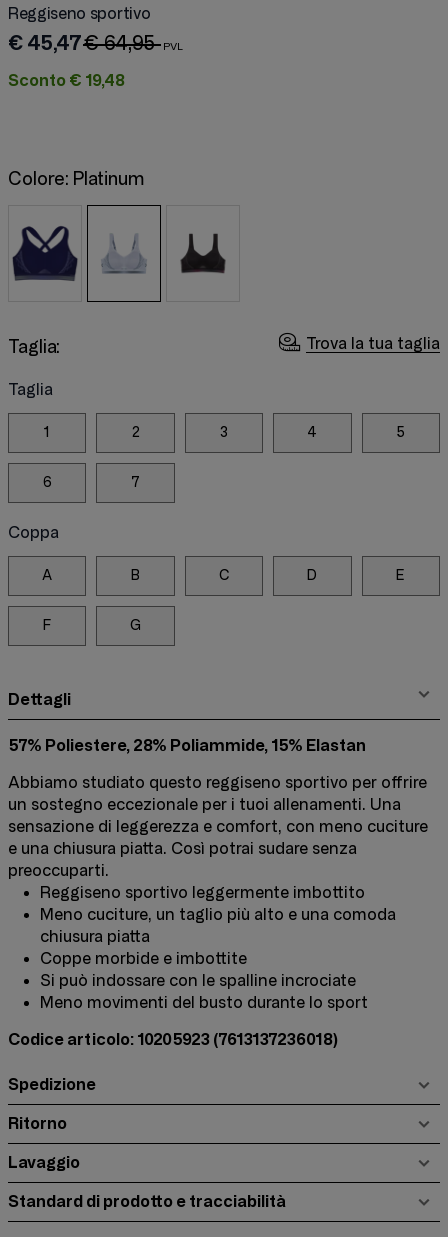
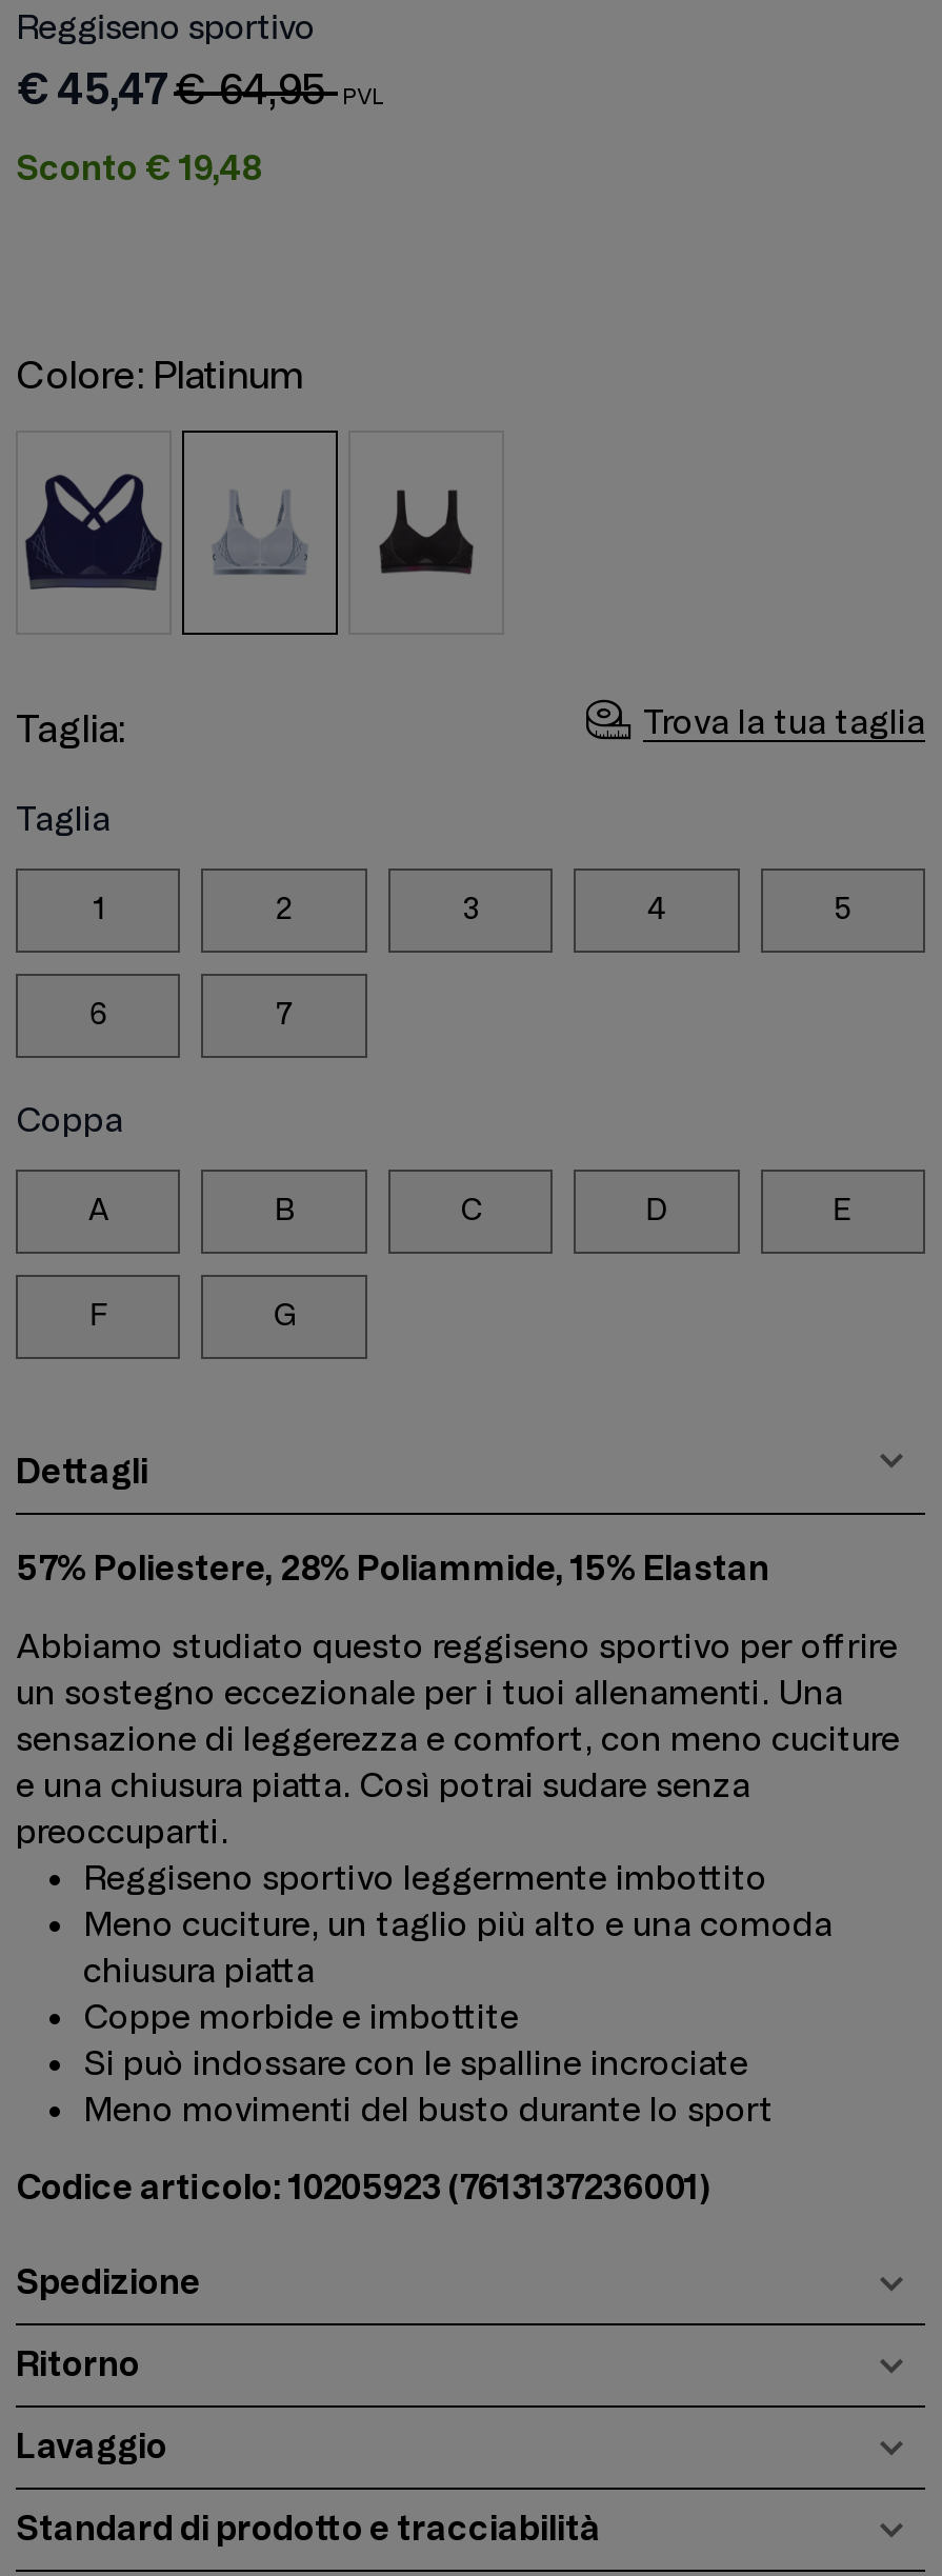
- Codice articolo: 10205923 (7613137236018)
+ Codice articolo: 10205923 (7613137236001)
